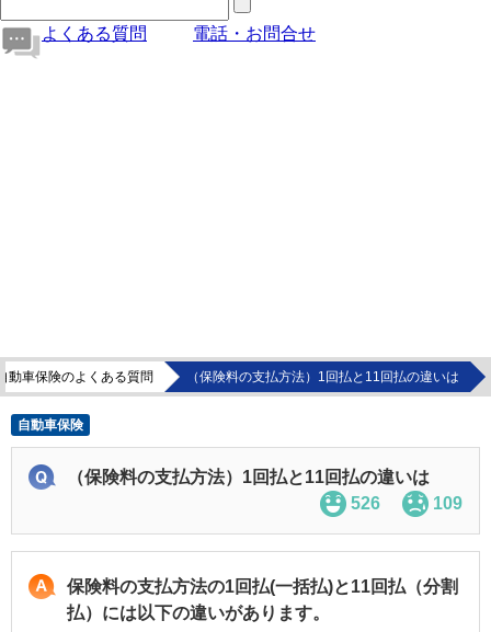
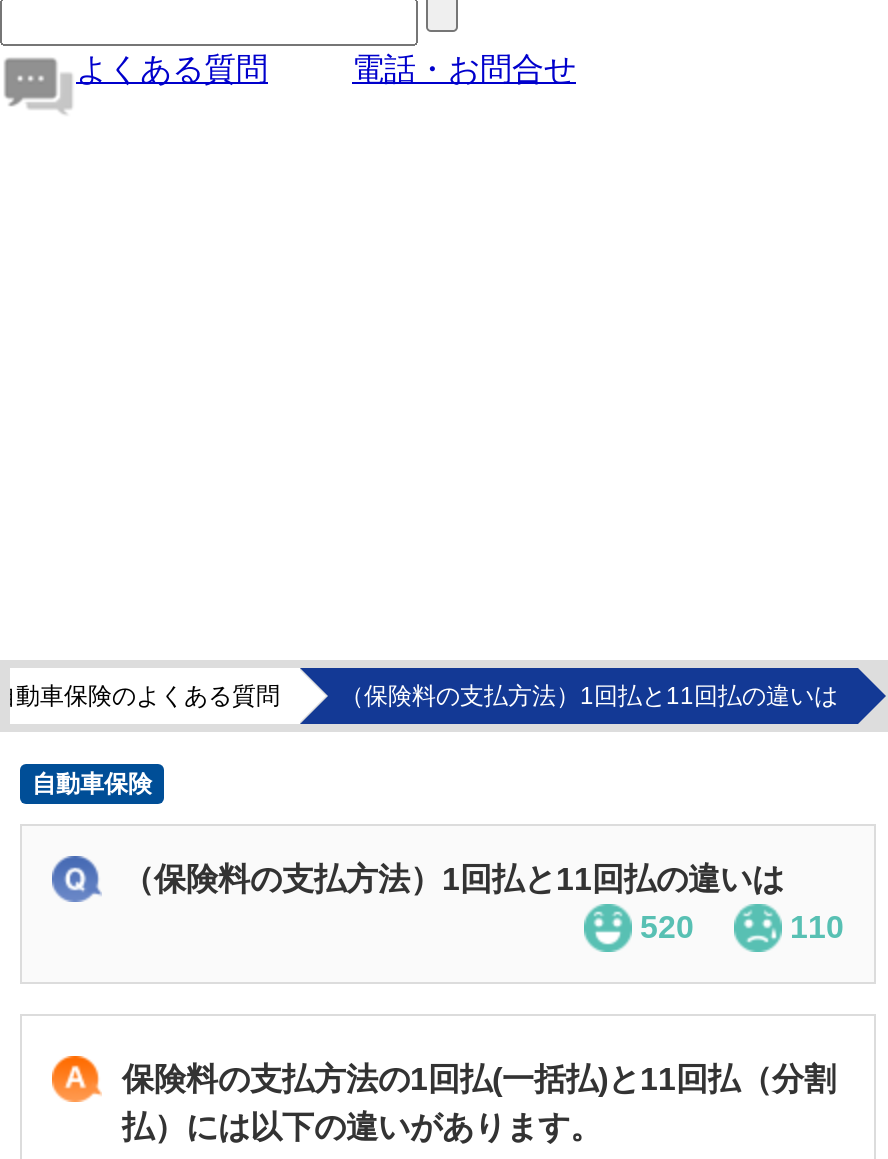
- 526
+ 520

- 109
+ 110
